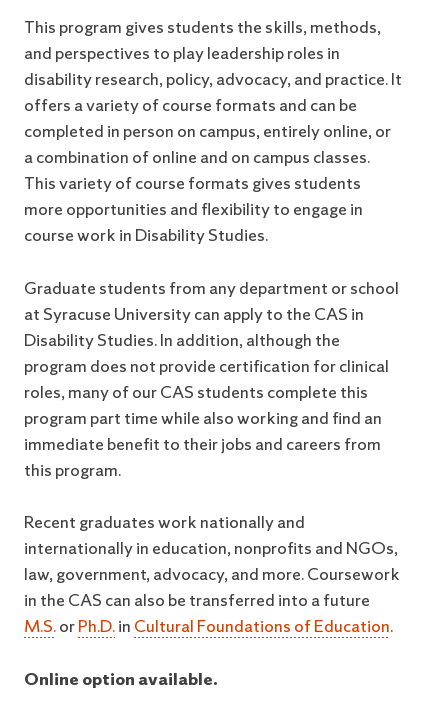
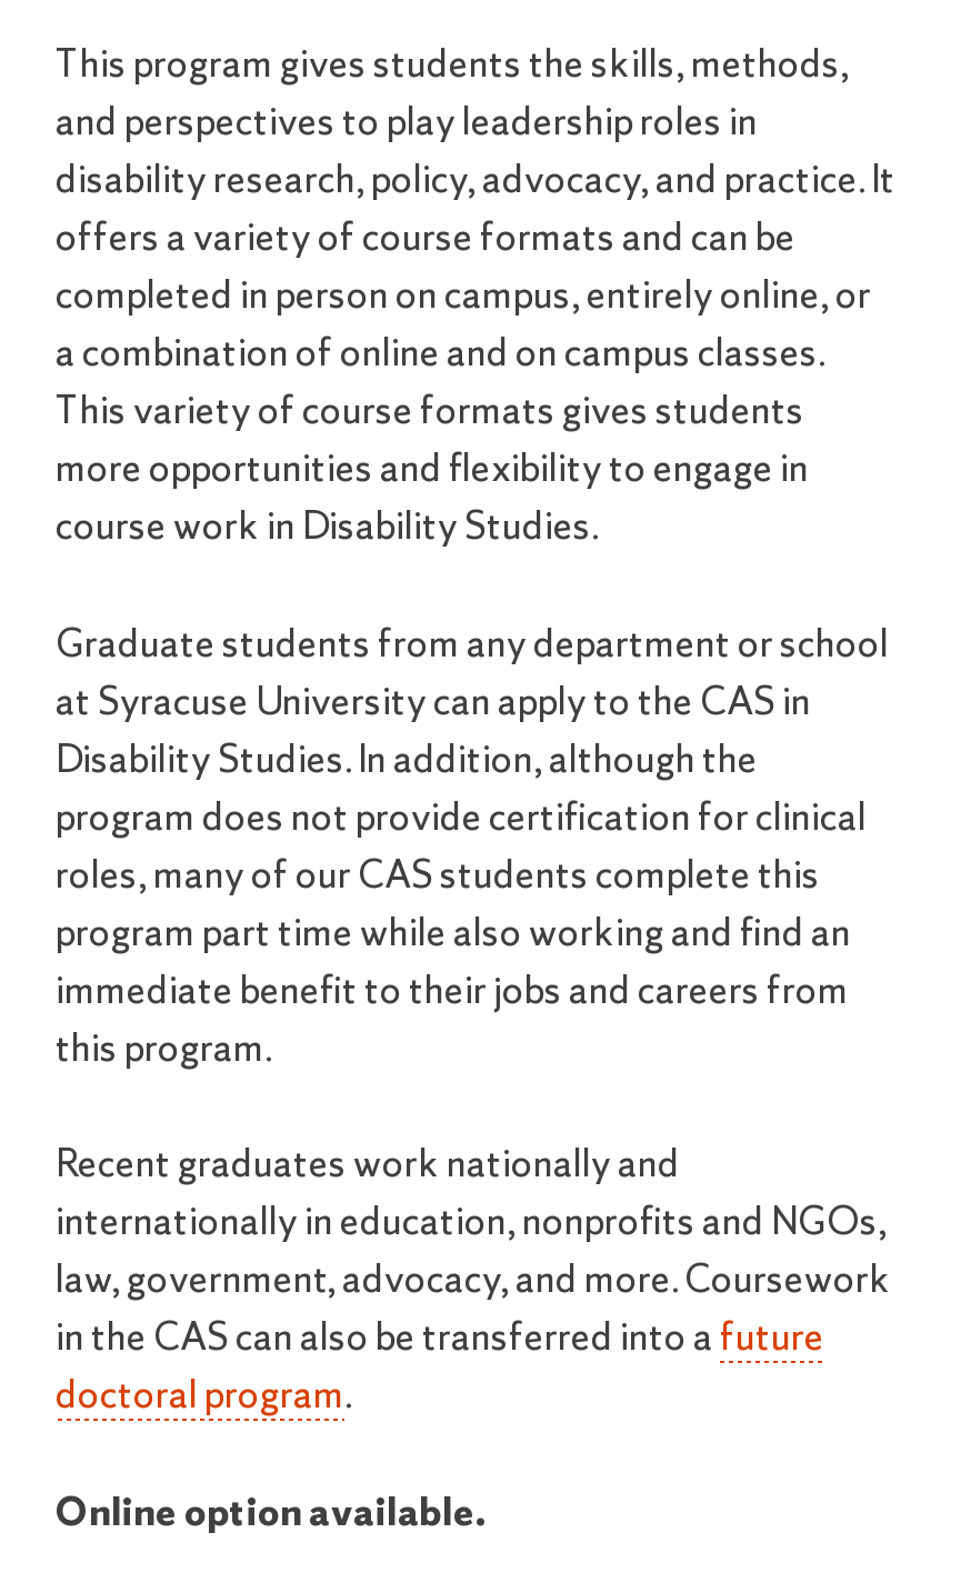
- M.S. or Ph.D. in Cultural Foundations of Education.
+ doctoral program.
